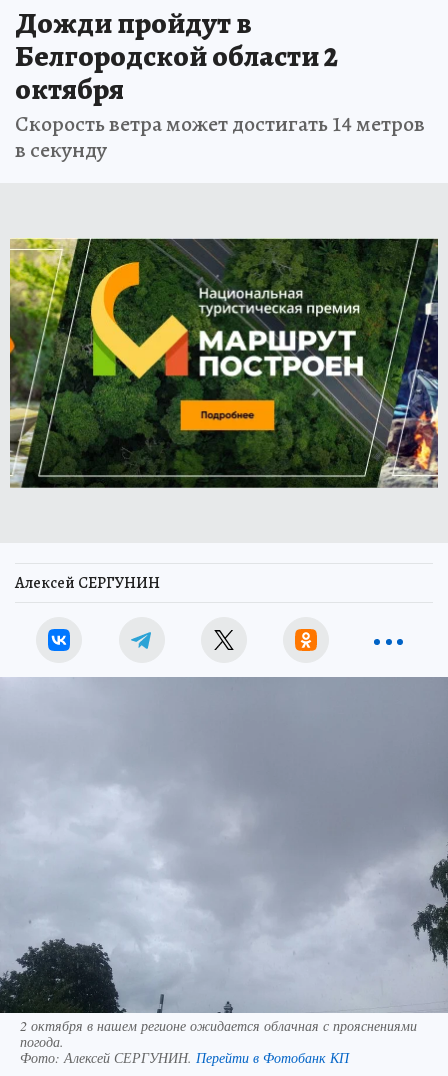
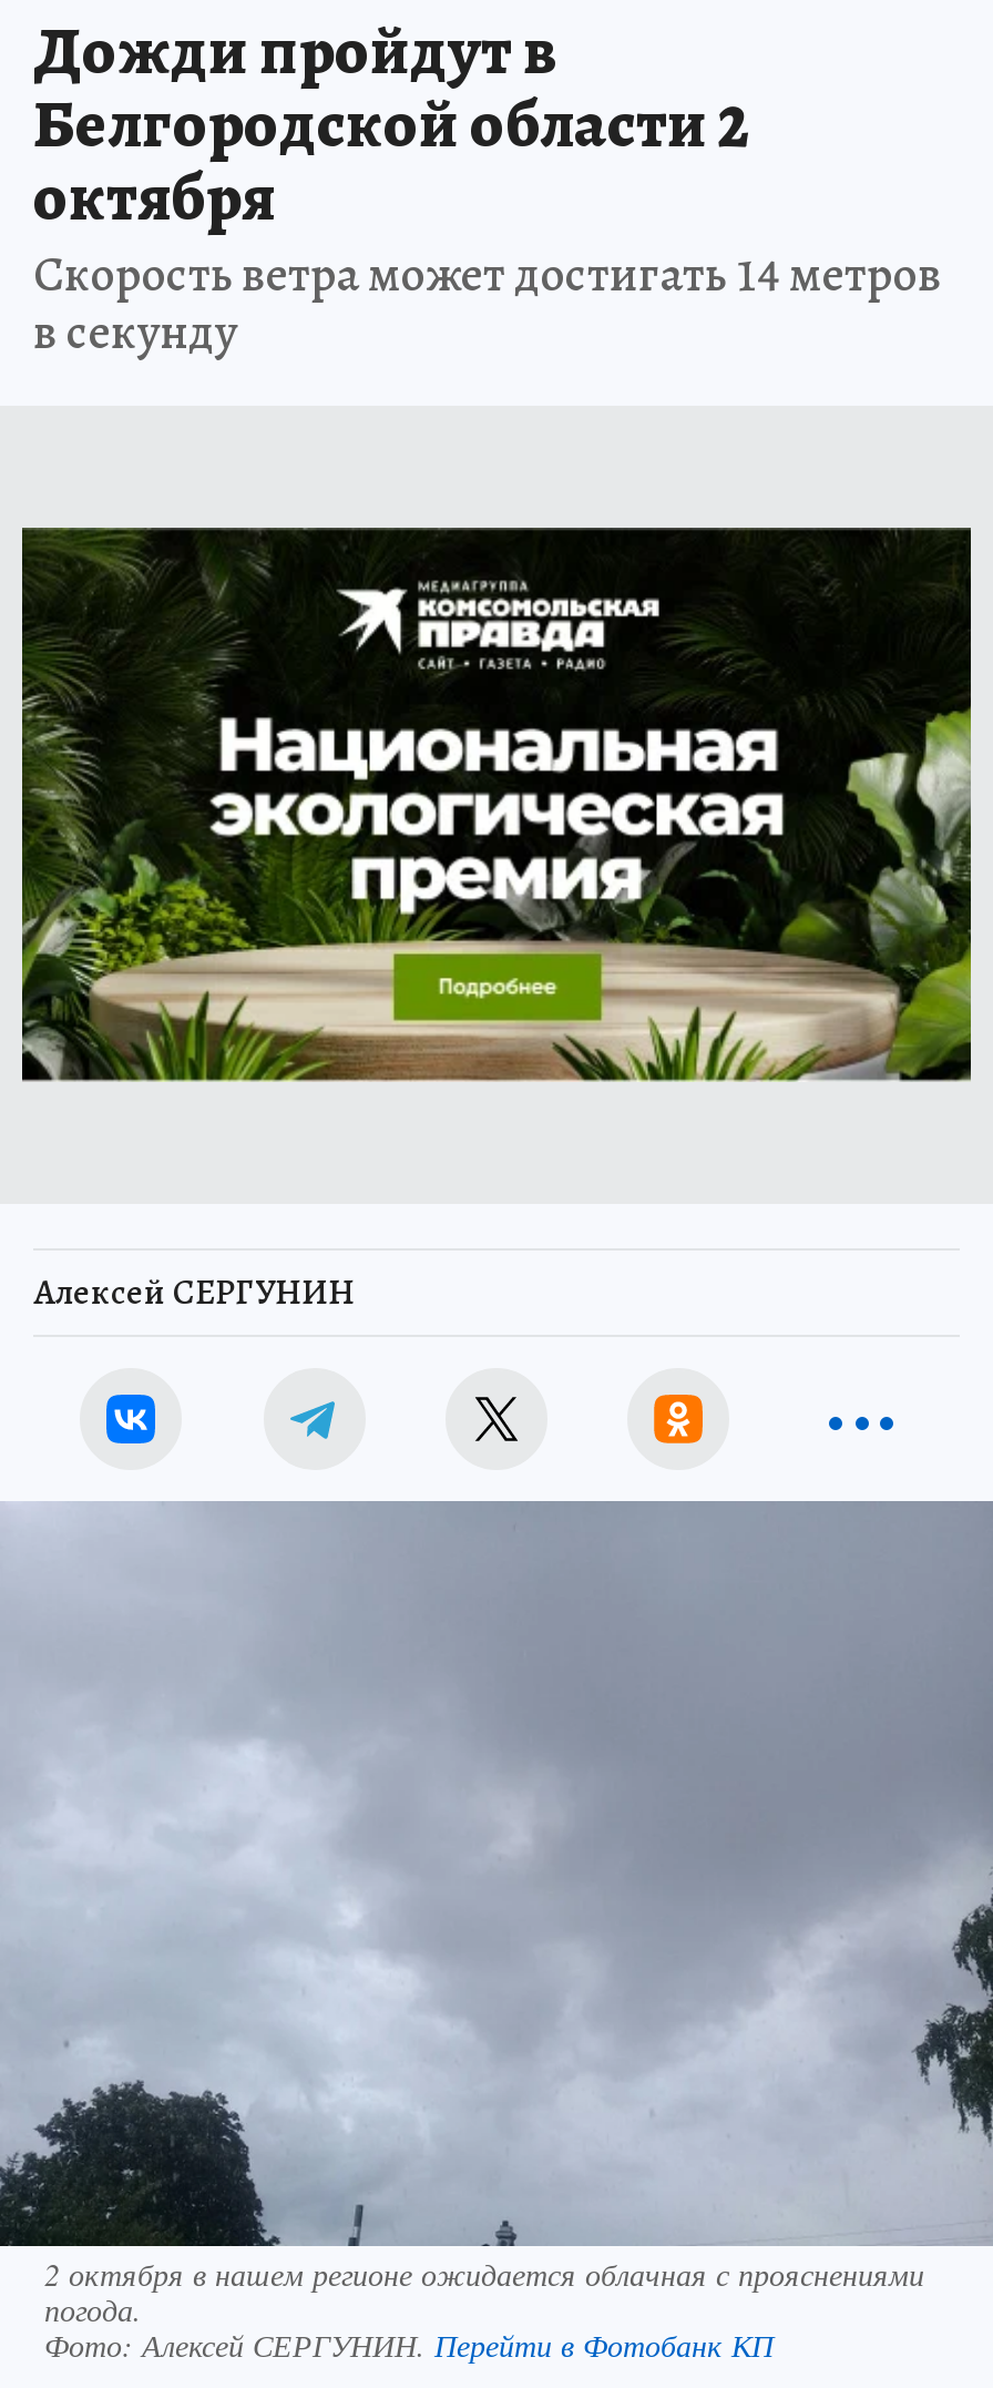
- [image]
+ [image]
